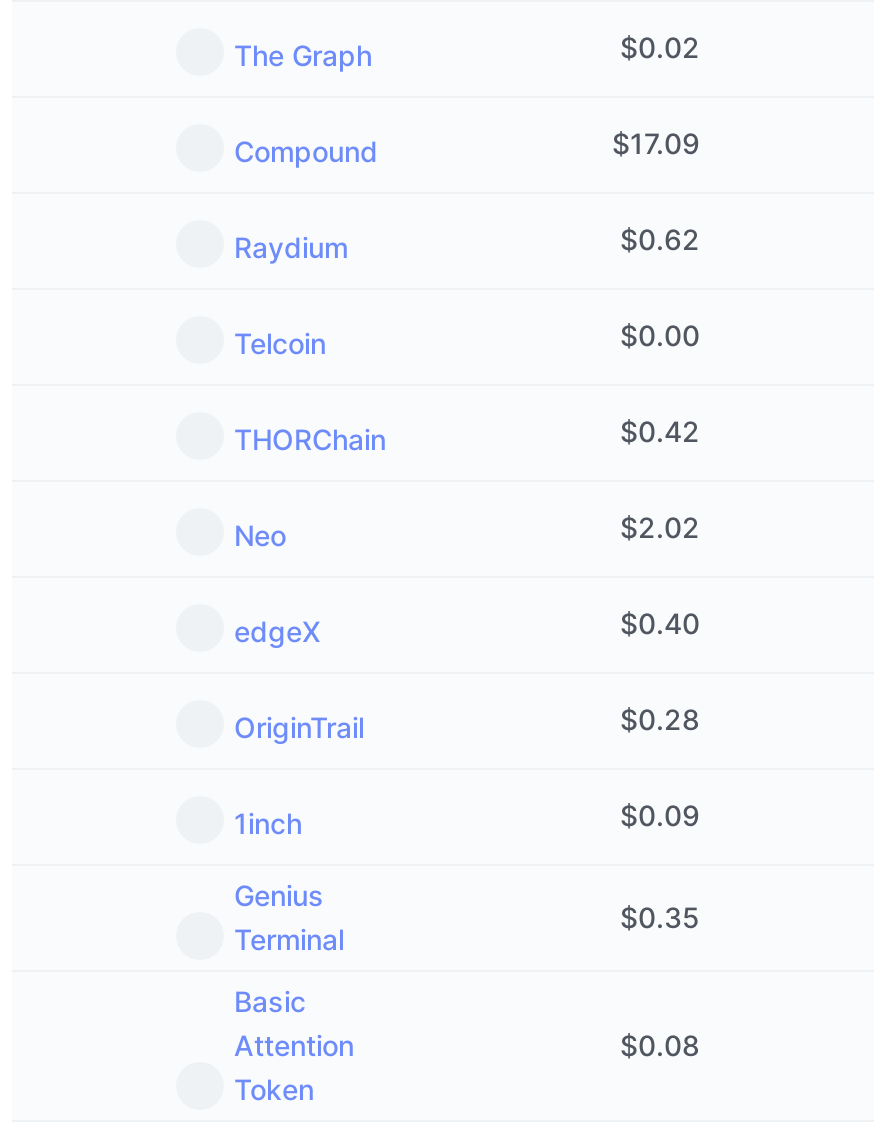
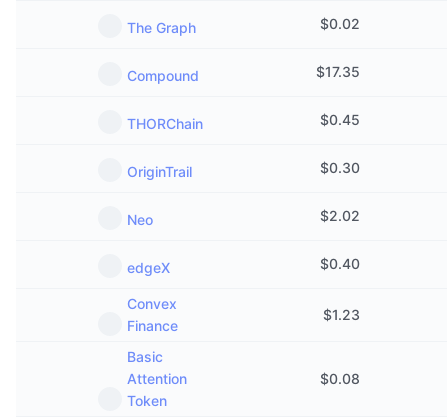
- $17.09
- Raydium
- $0.62
- Telcoin
- $0.00
+ $17.35

- $0.42
+ $0.45
+ OriginTrail
+ $0.30

- OriginTrail
- $0.28
- 1inch
- $0.09
- Genius
- Terminal
+ Convex
+ Finance

- $0.35
+ $1.23
